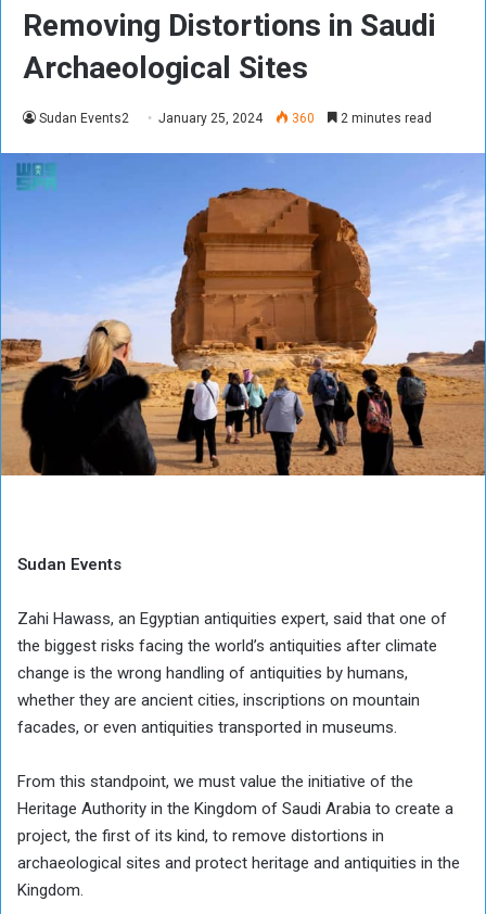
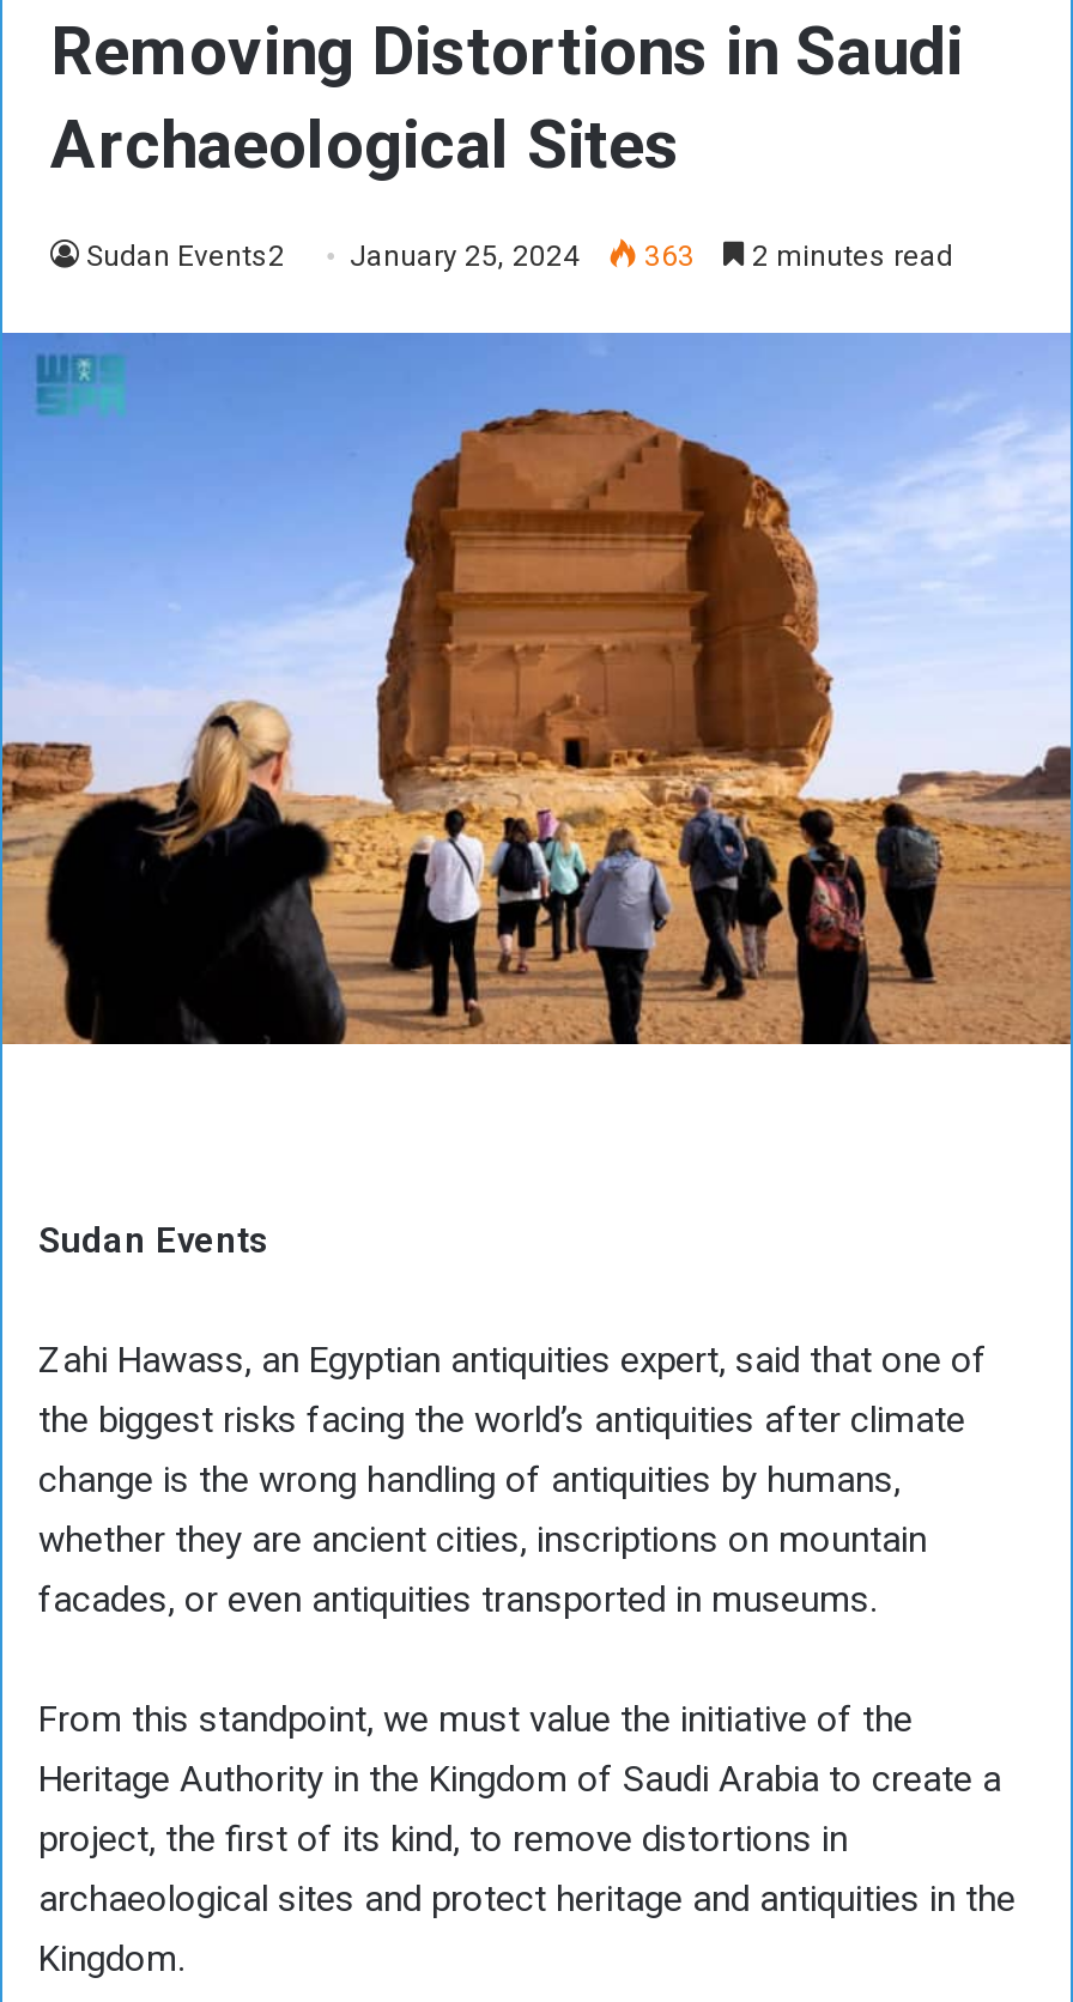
- Sudan Events2 January 25, 2024 360 2 minutes read
+ Sudan Events2 January 25, 2024 363 2 minutes read
